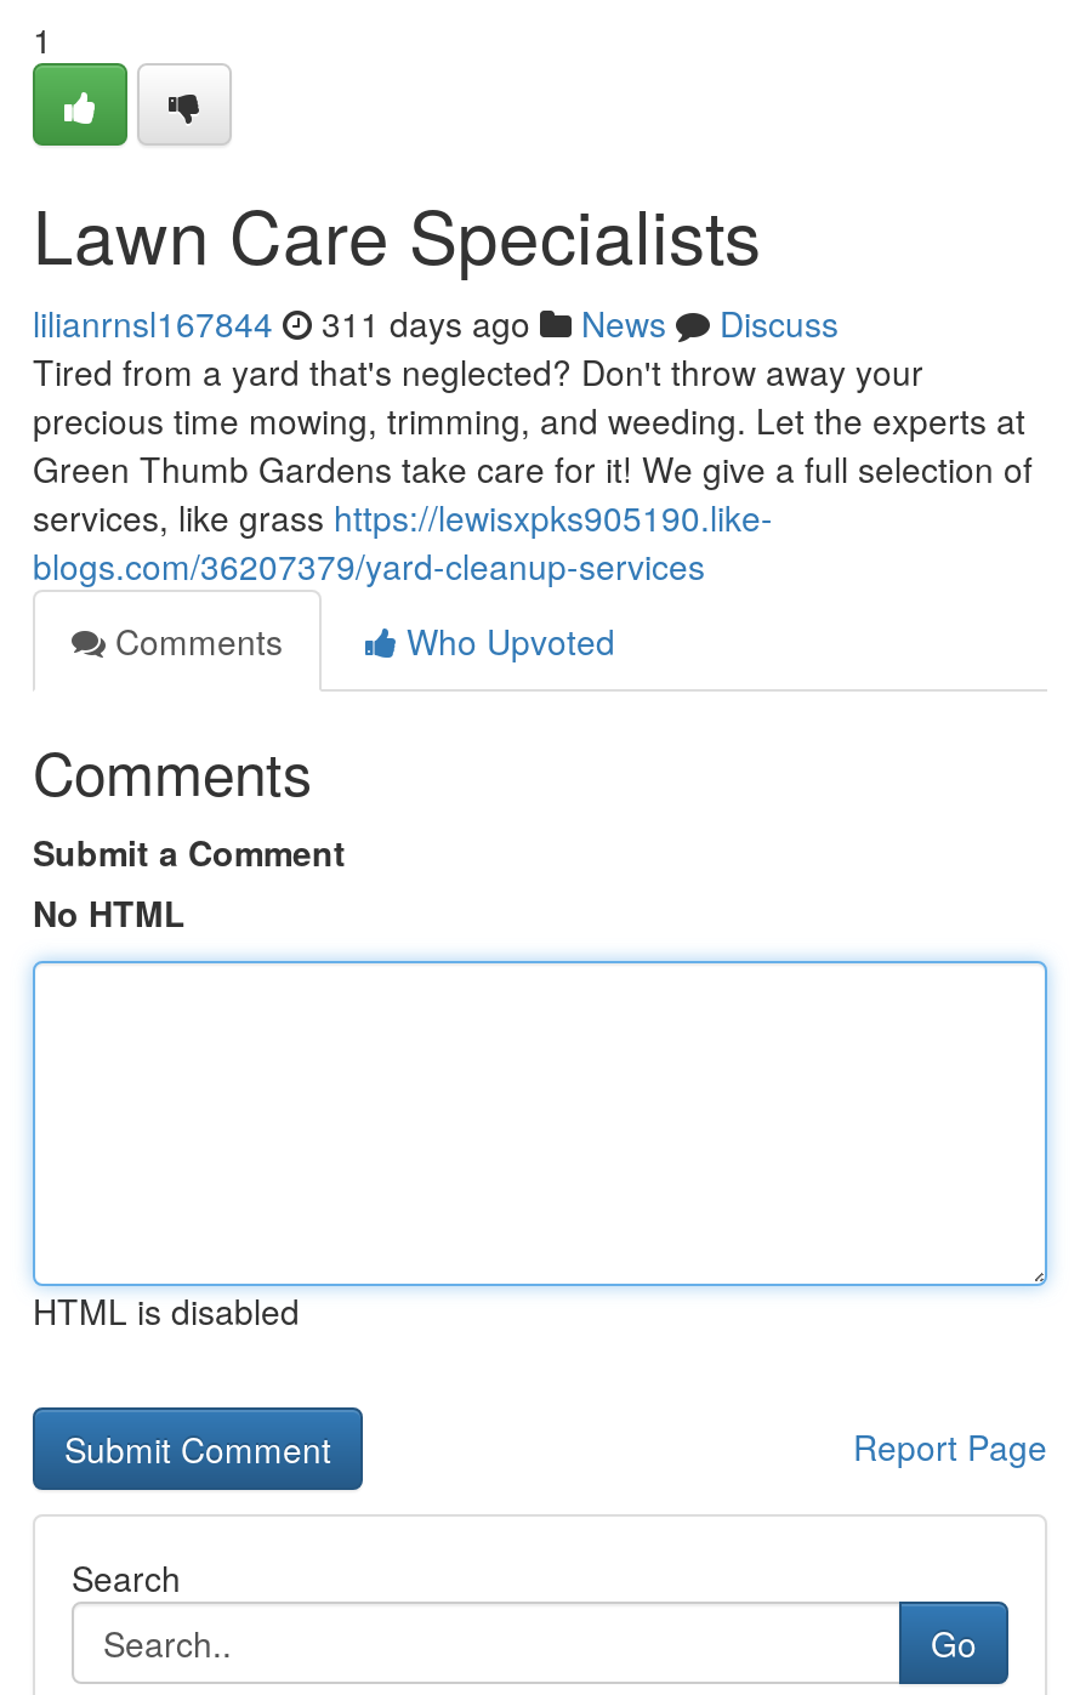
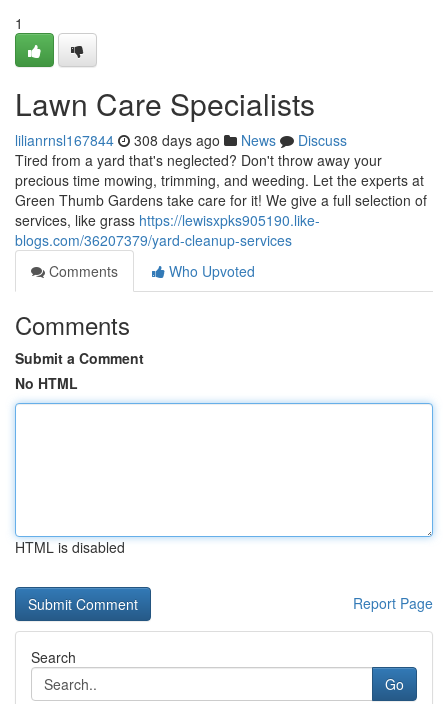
- lilianrnsl167844 311 days ago News Discuss
+ lilianrnsl167844 308 days ago News Discuss
